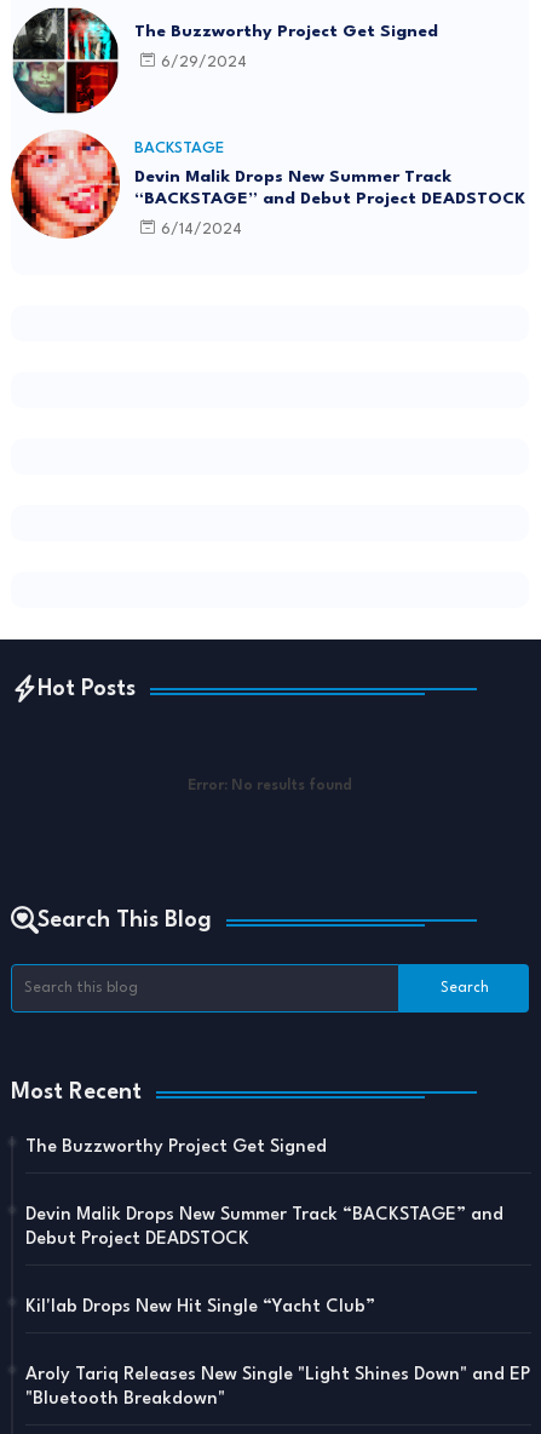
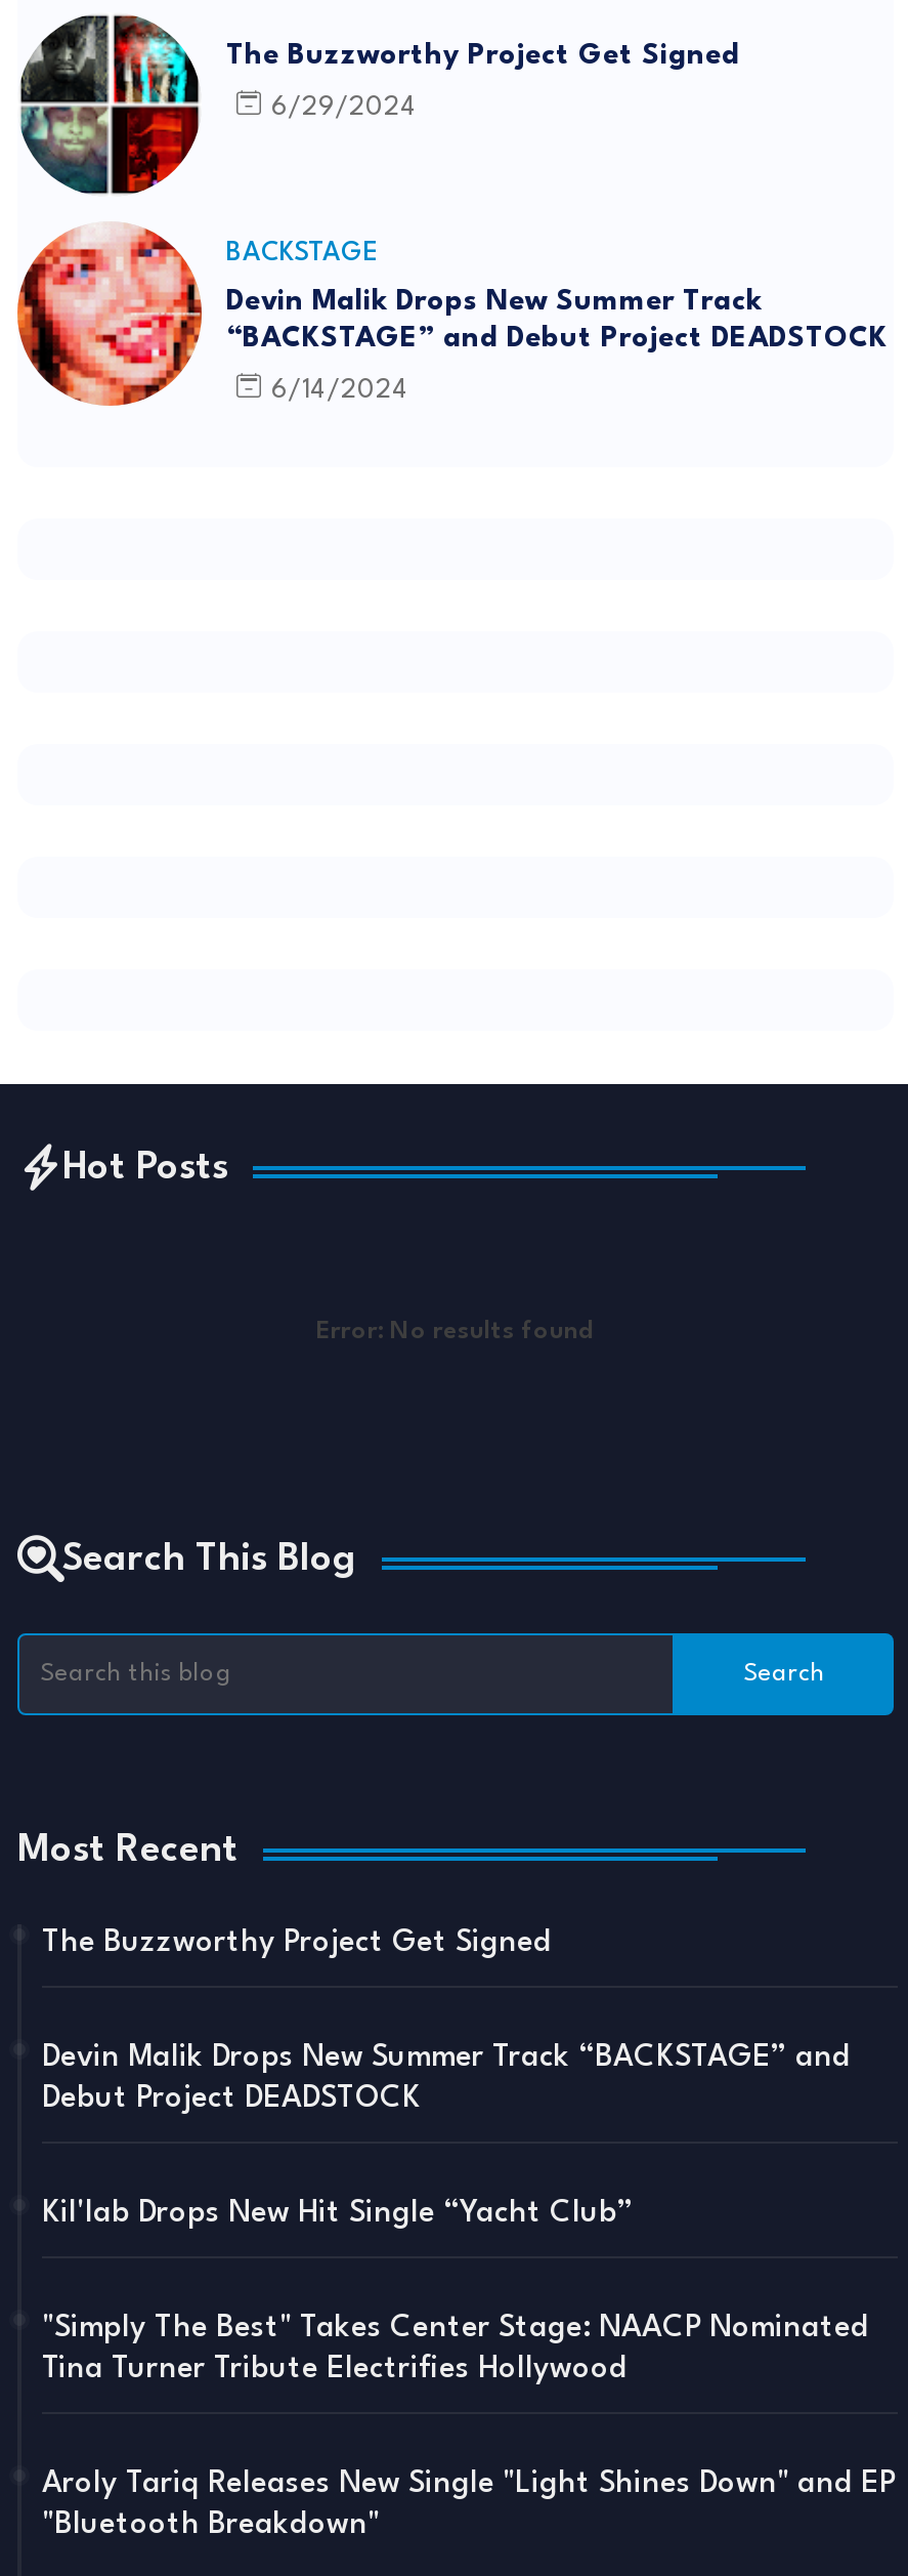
+ "Simply The Best" Takes Center Stage: NAACP Nominated
+ Tina Turner Tribute Electrifies Hollywood
